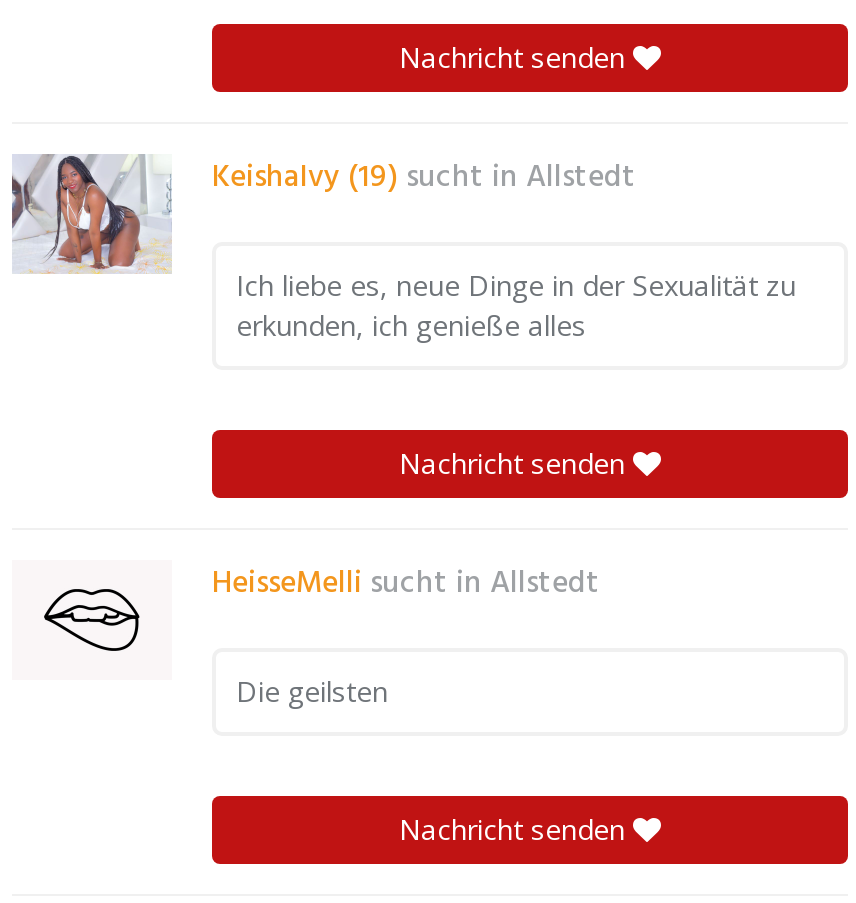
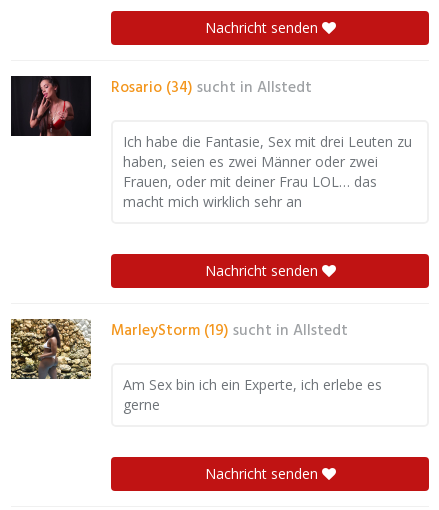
- [image]
- KeishaIvy (19) sucht in Allstedt
+ [image]
+ Rosario (34) sucht in Allstedt

- Ich liebe es, neue Dinge in der Sexualität zu
- erkunden, ich genieße alles
+ Ich habe die Fantasie, Sex mit drei Leuten zu
+ haben, seien es zwei Männer oder zwei
+ Frauen, oder mit deiner Frau LOL… das
+ macht mich wirklich sehr an

- [image]
- HeisseMelli sucht in Allstedt
+ [image]
+ MarleyStorm (19) sucht in Allstedt

- Die geilsten
+ Am Sex bin ich ein Experte, ich erlebe es
+ gerne
